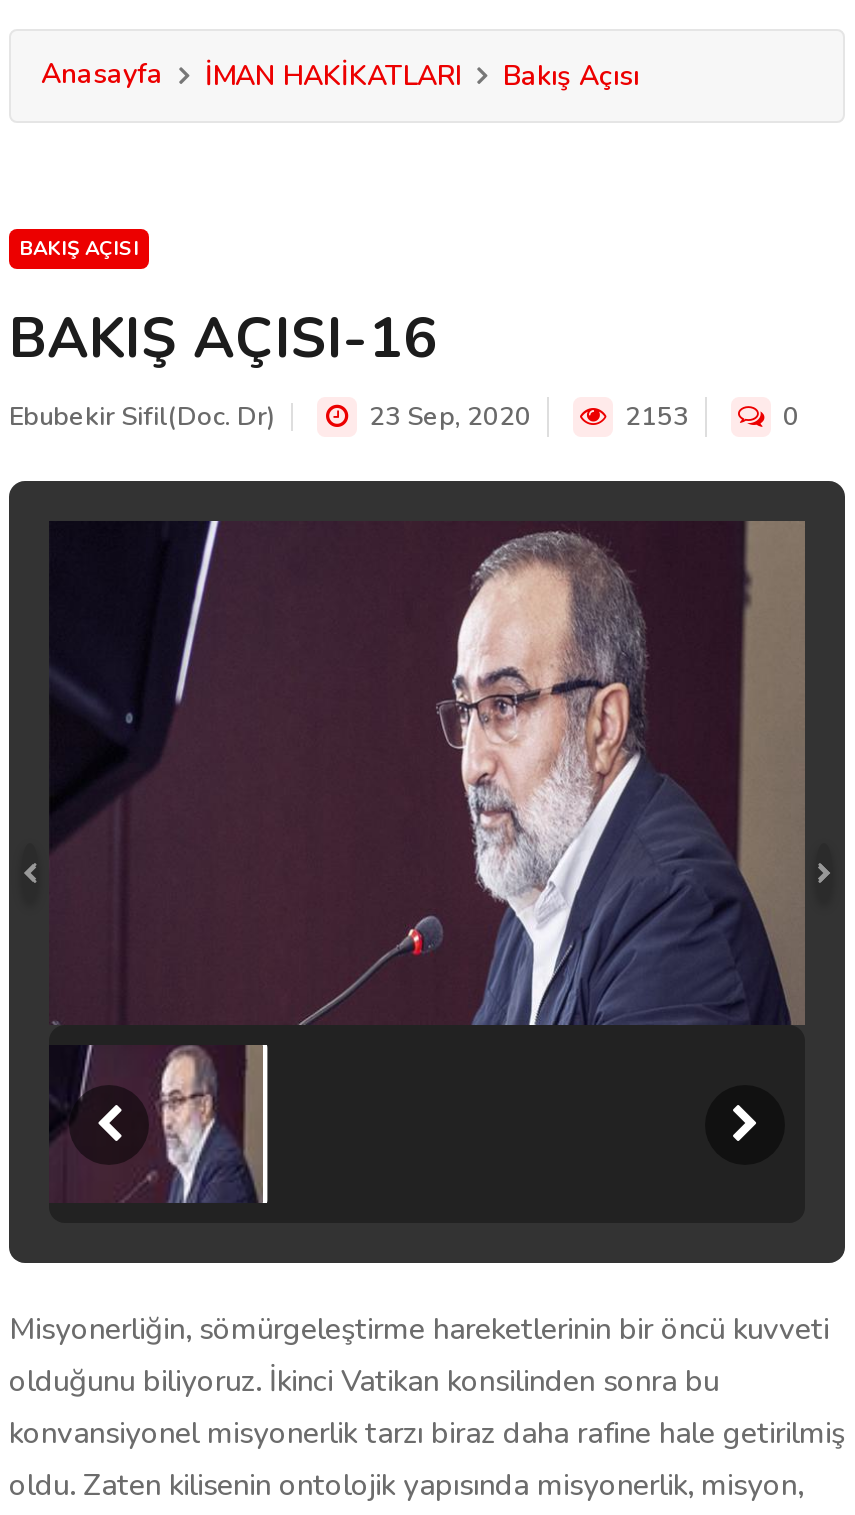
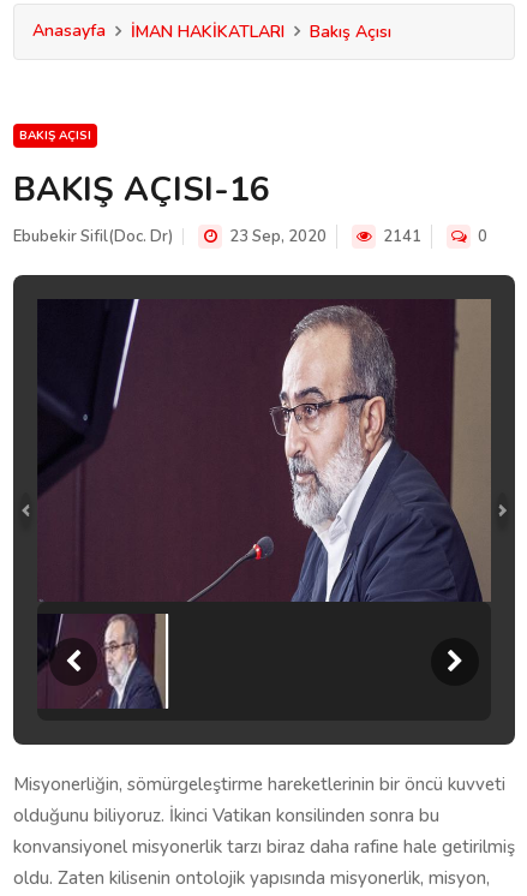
- 2153
+ 2141
